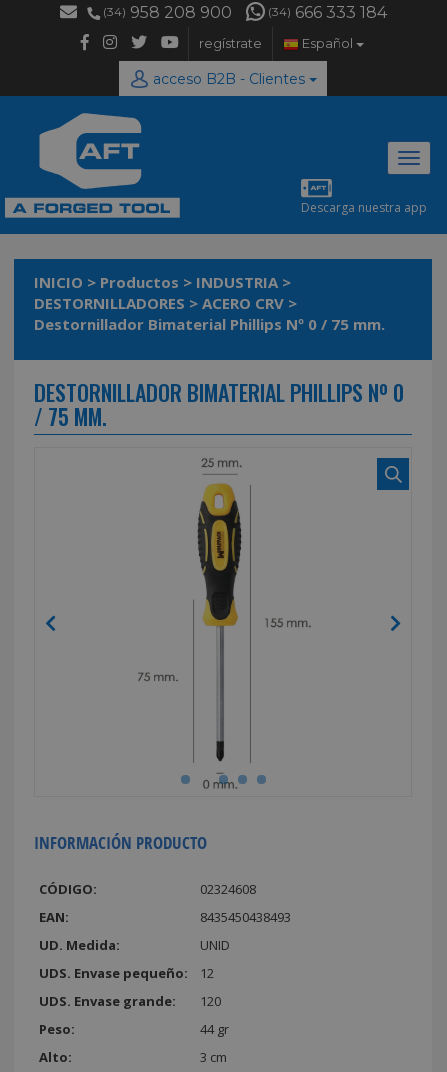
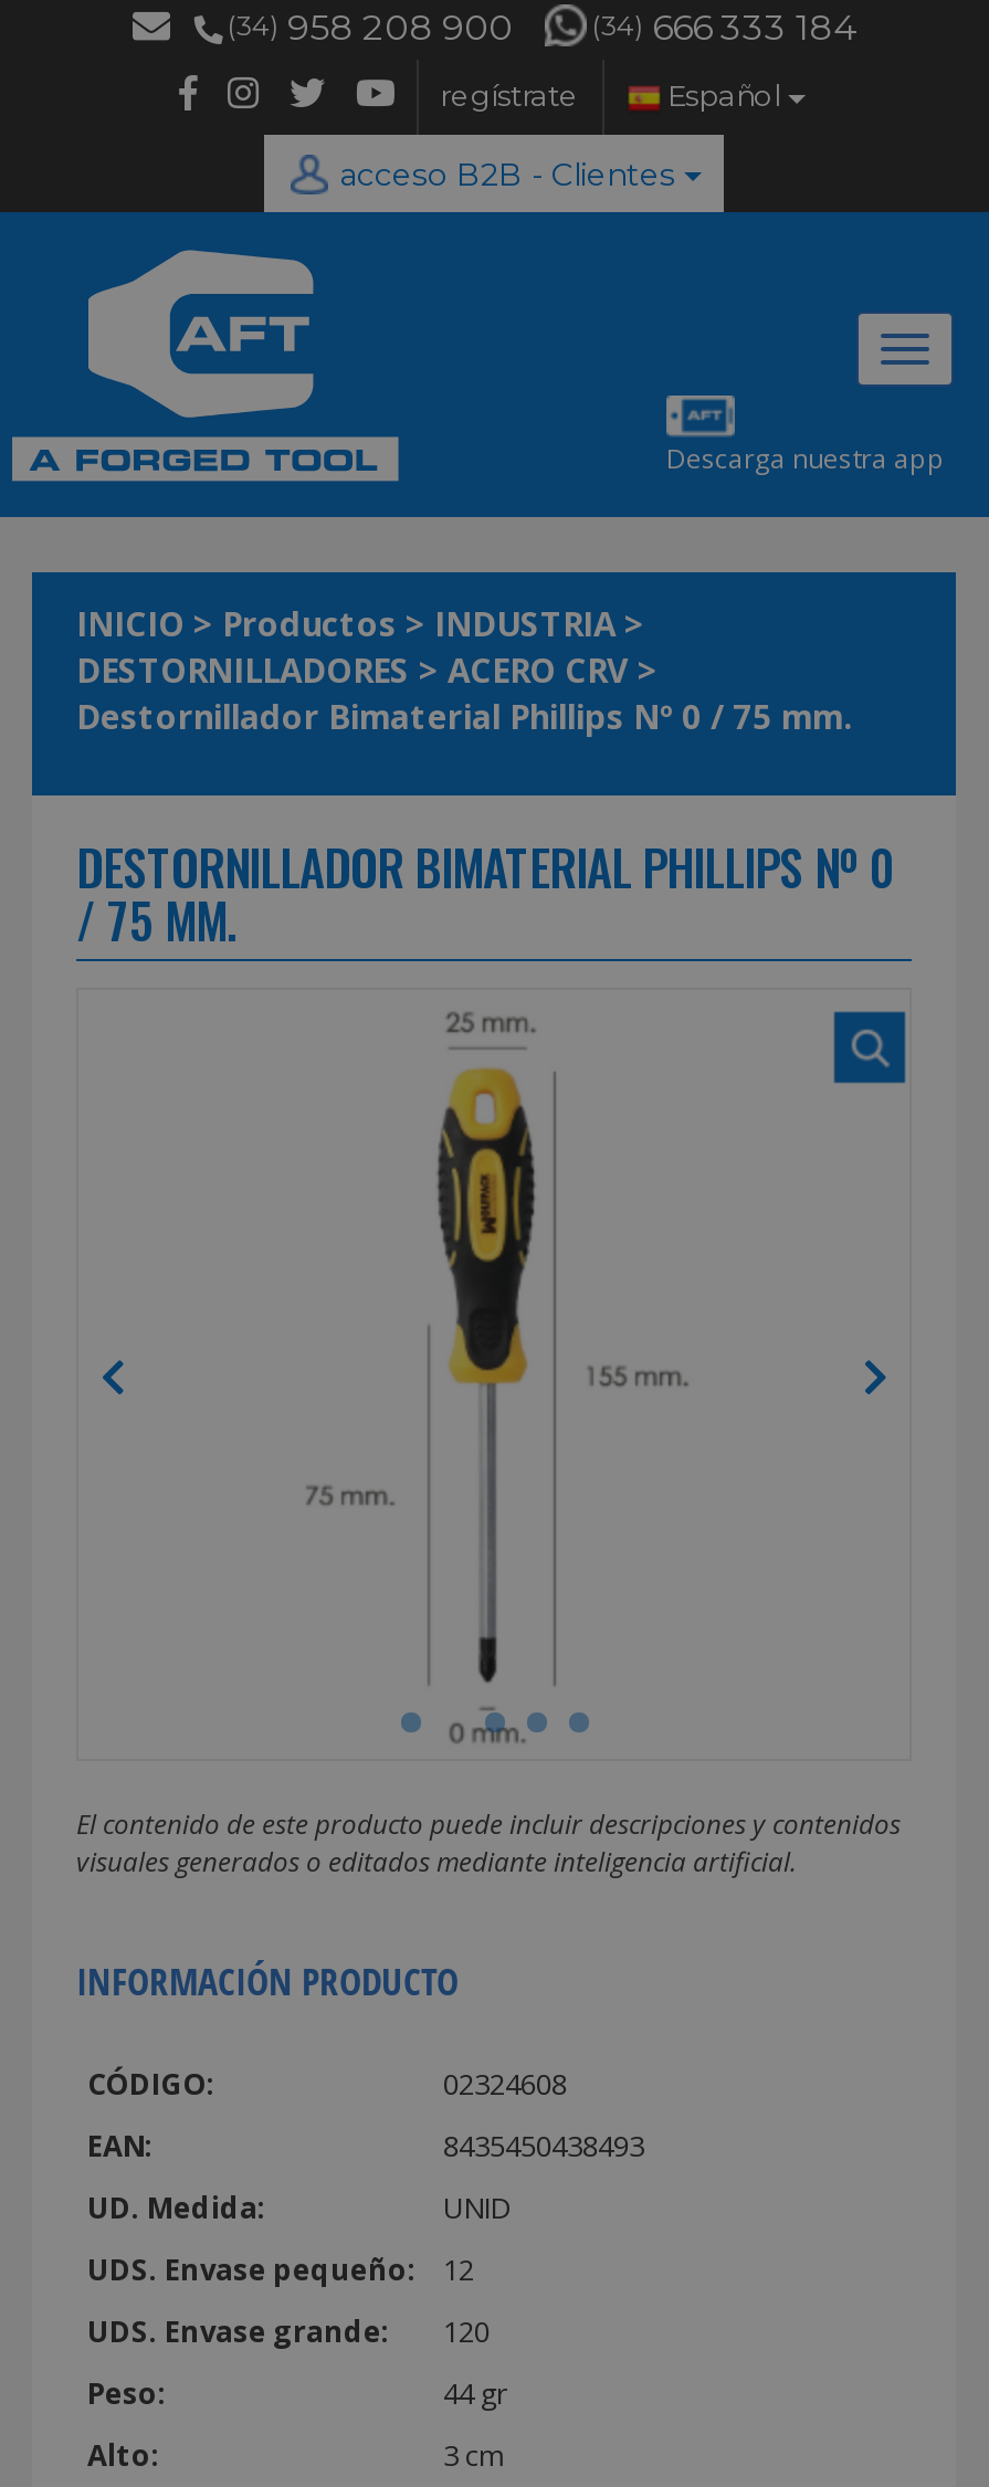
+ El contenido de este producto puede incluir descripciones y contenidos
+ visuales generados o editados mediante inteligencia artificial.
